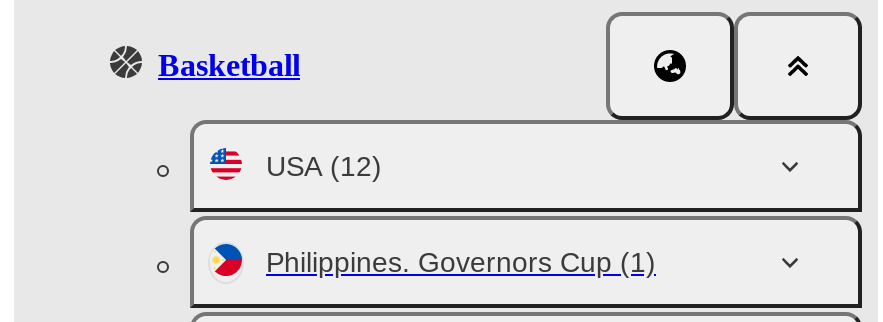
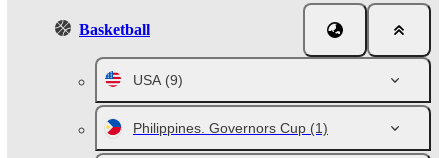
- USA (12)
+ USA (9)
